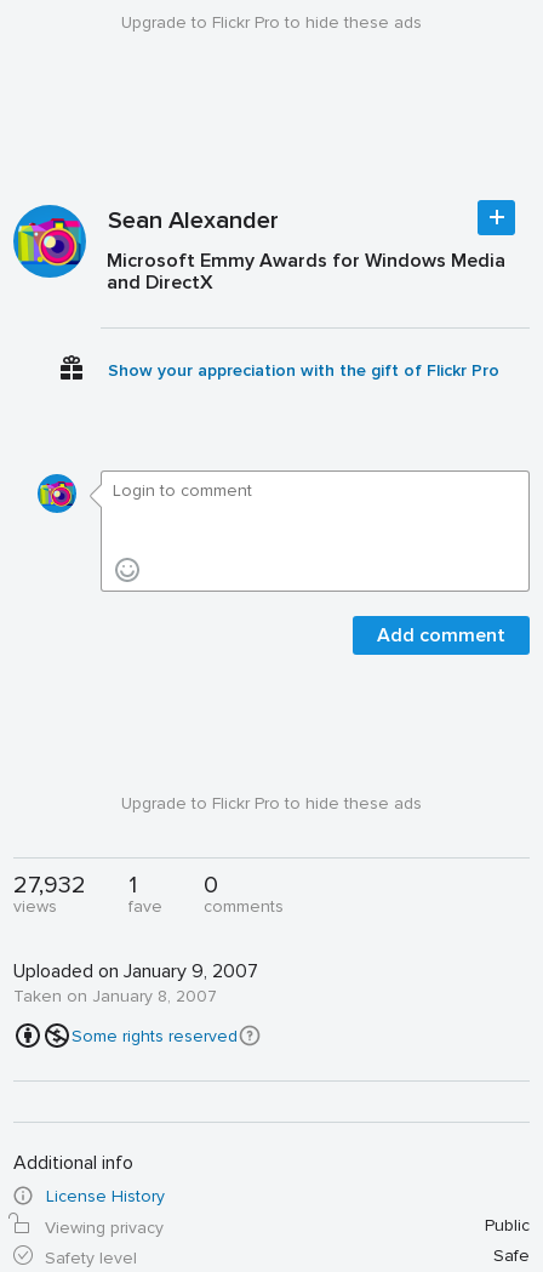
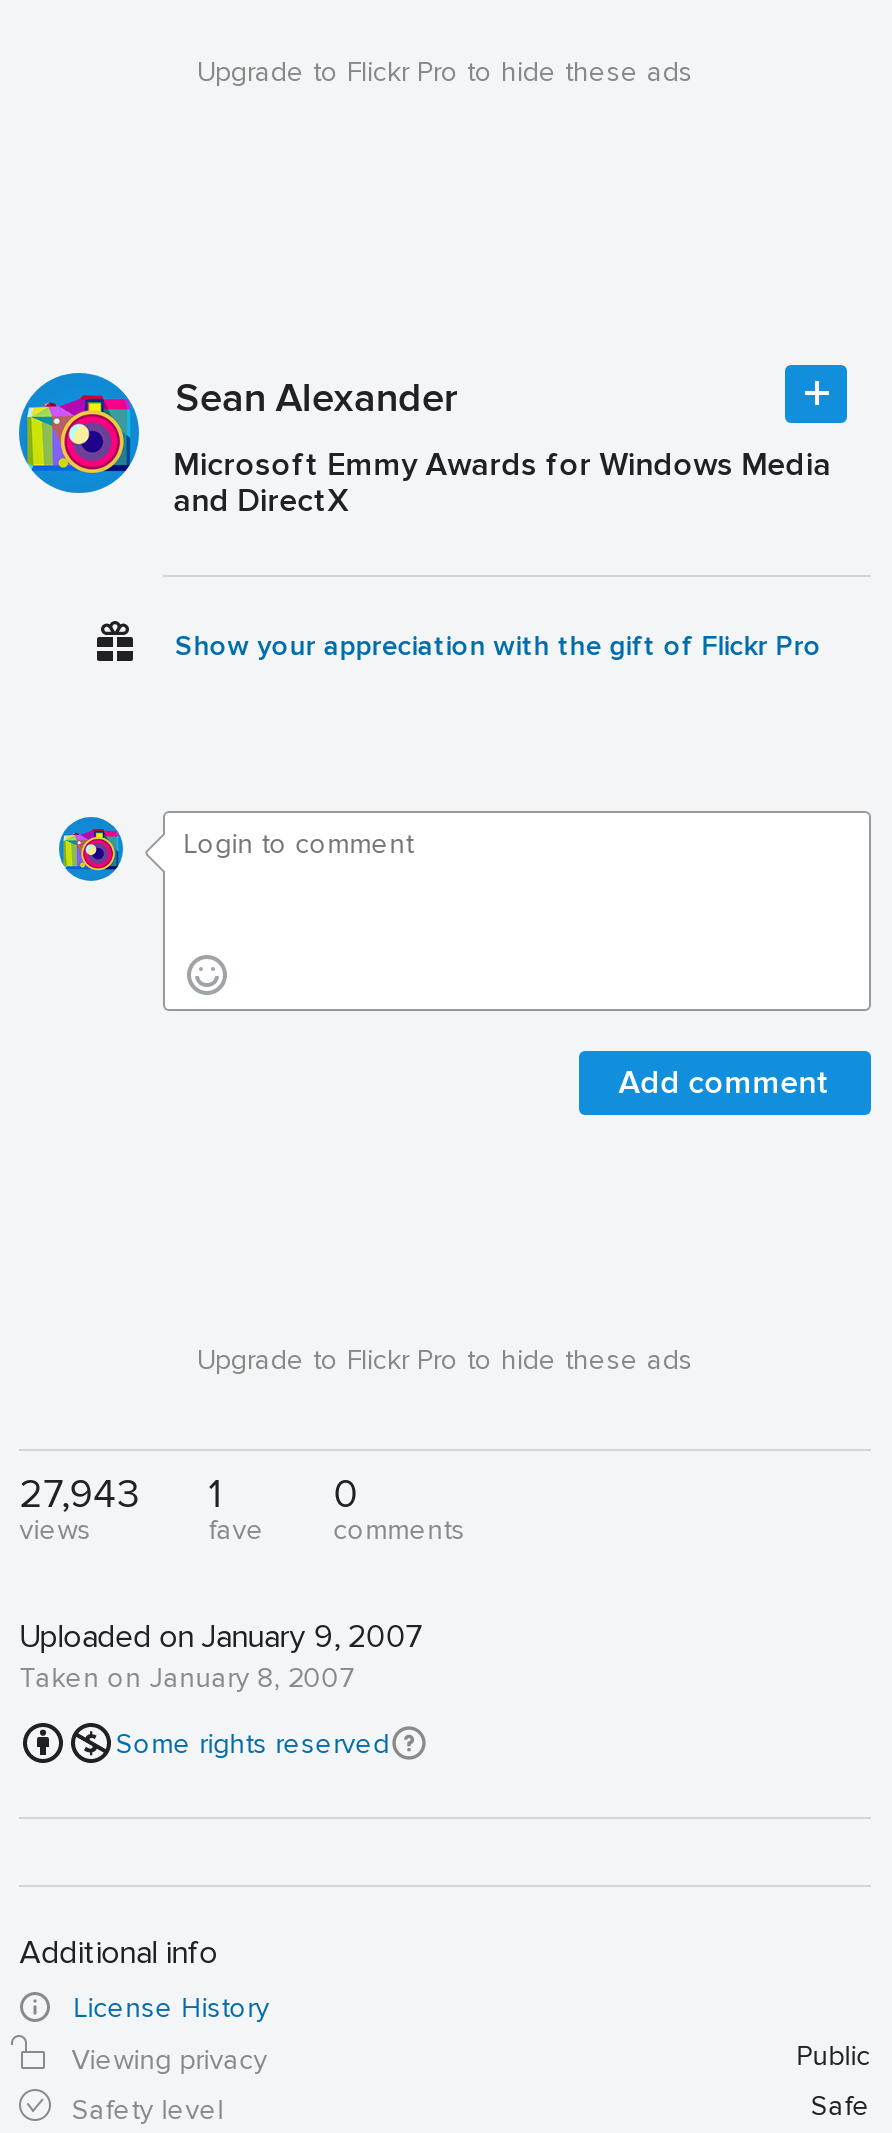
- 27,932 1
+ 27,943 1
